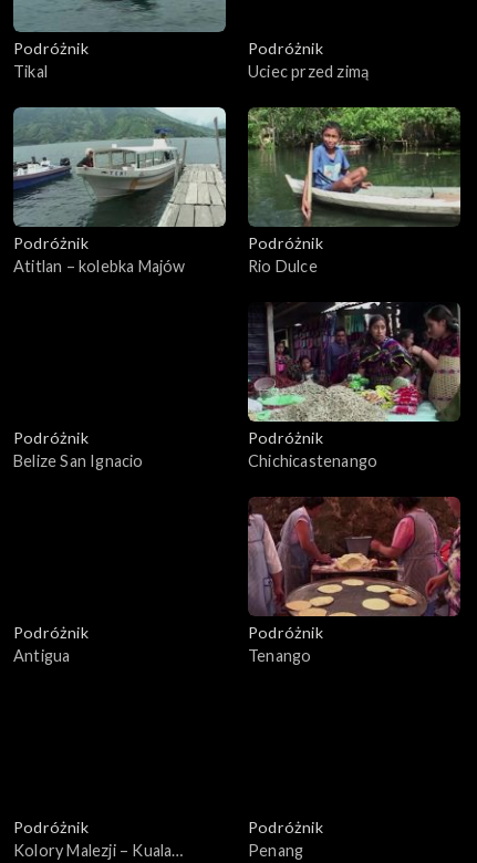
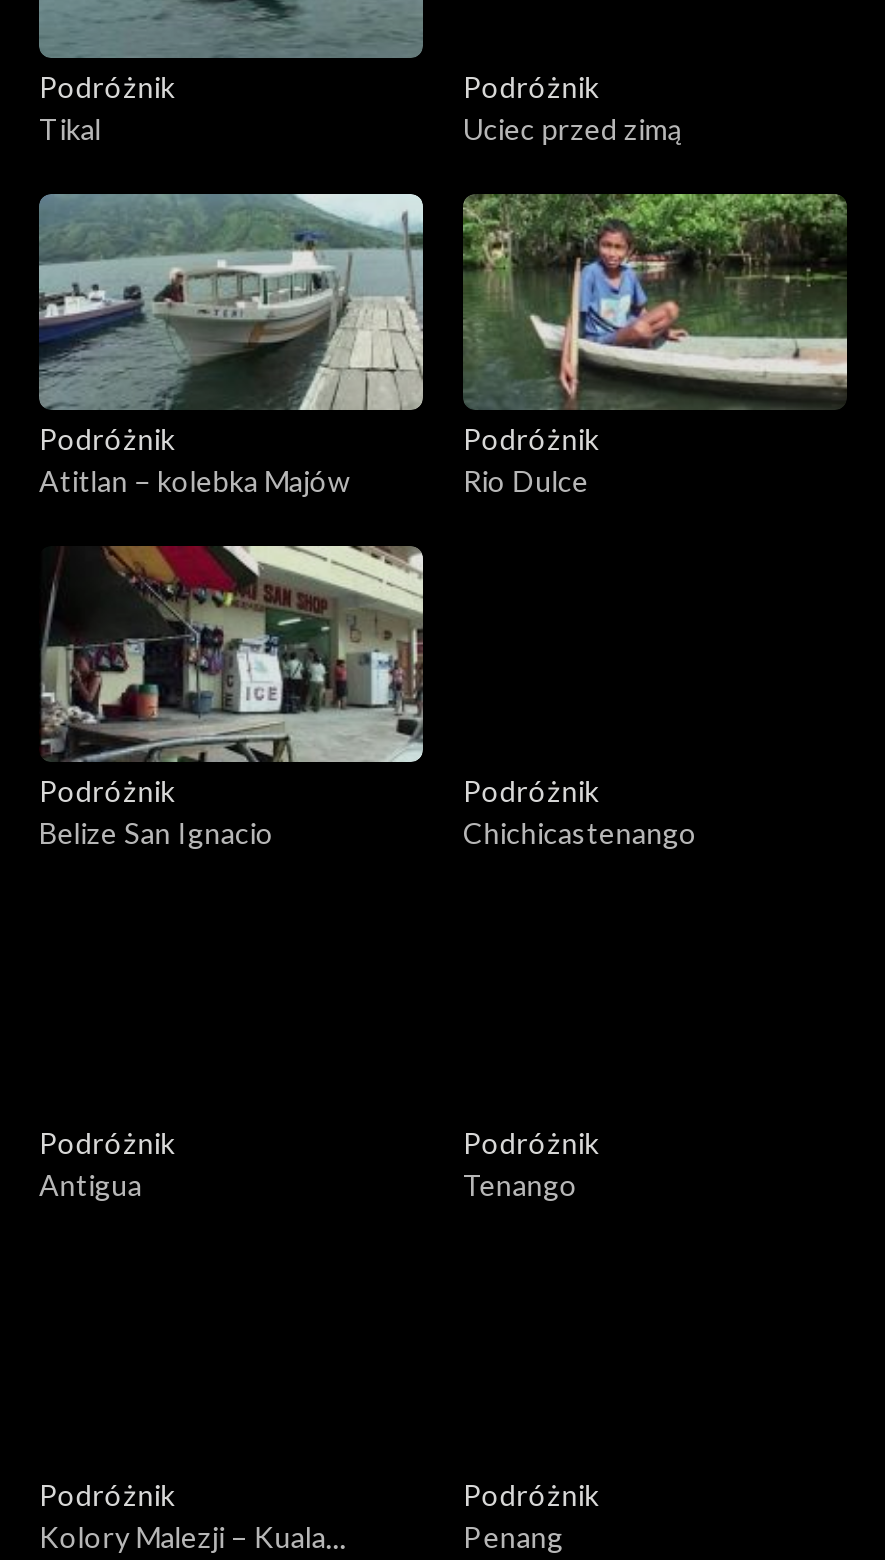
+ [image]

- [image]

- [image]
